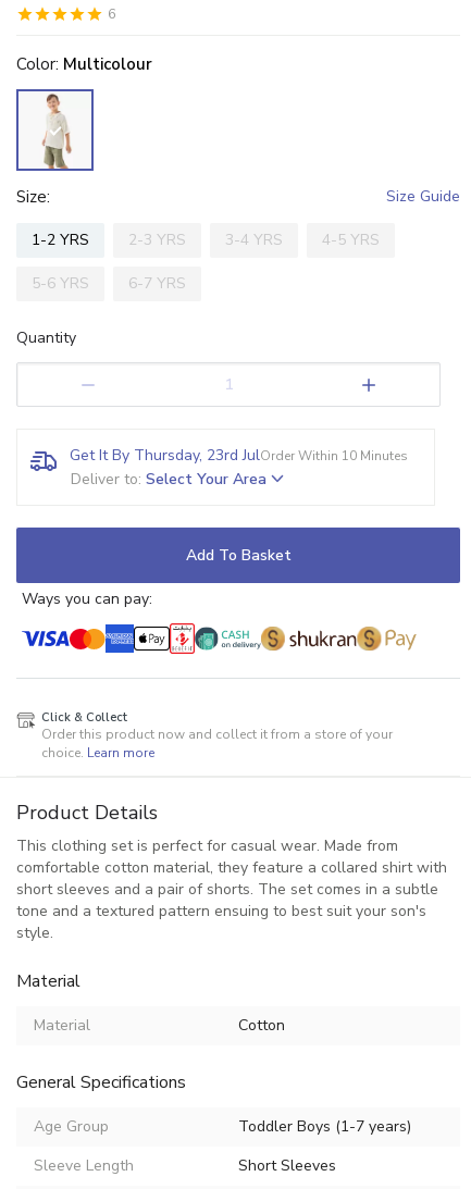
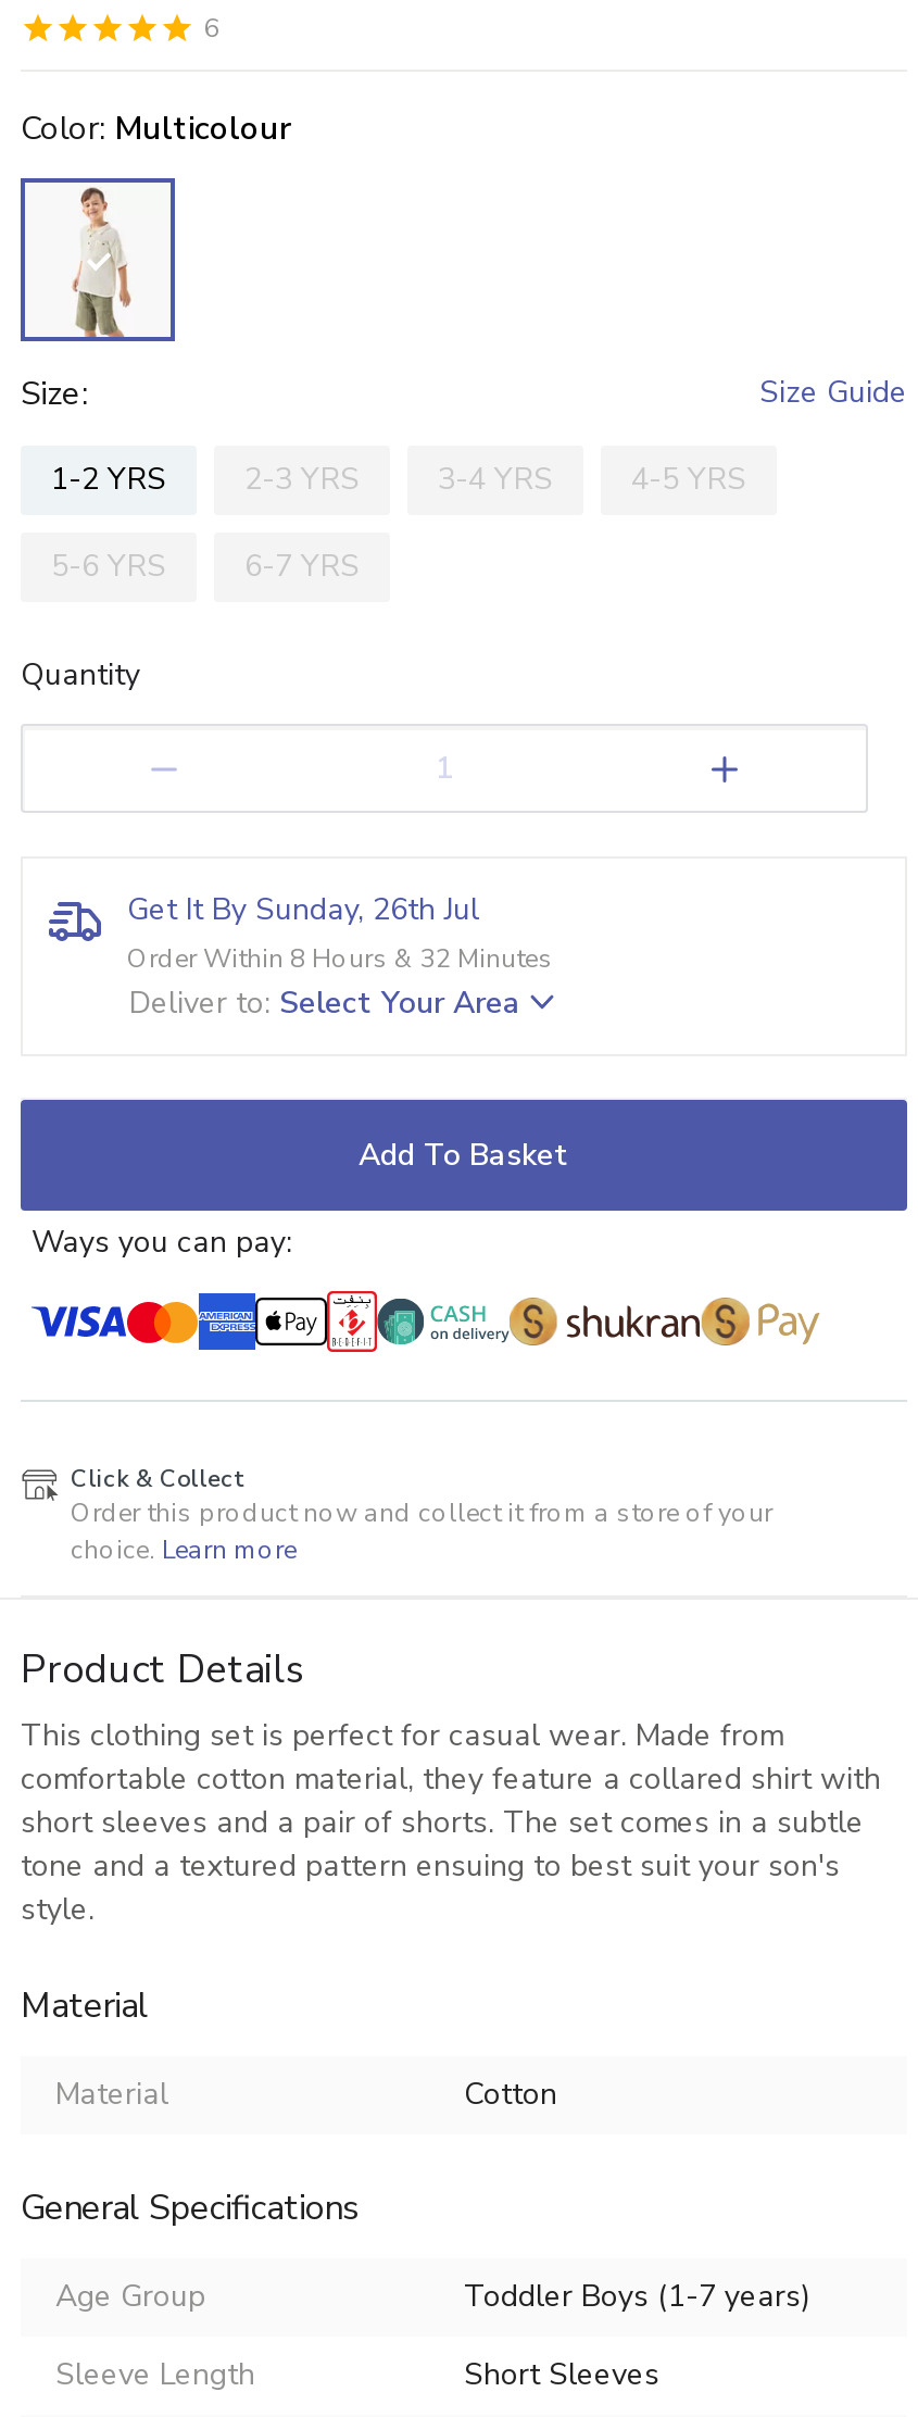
- Get It By Thursday, 23rd JulOrder Within 10 Minutes
+ Get It By Sunday, 26th Jul
+ Order Within 8 Hours & 32 Minutes
